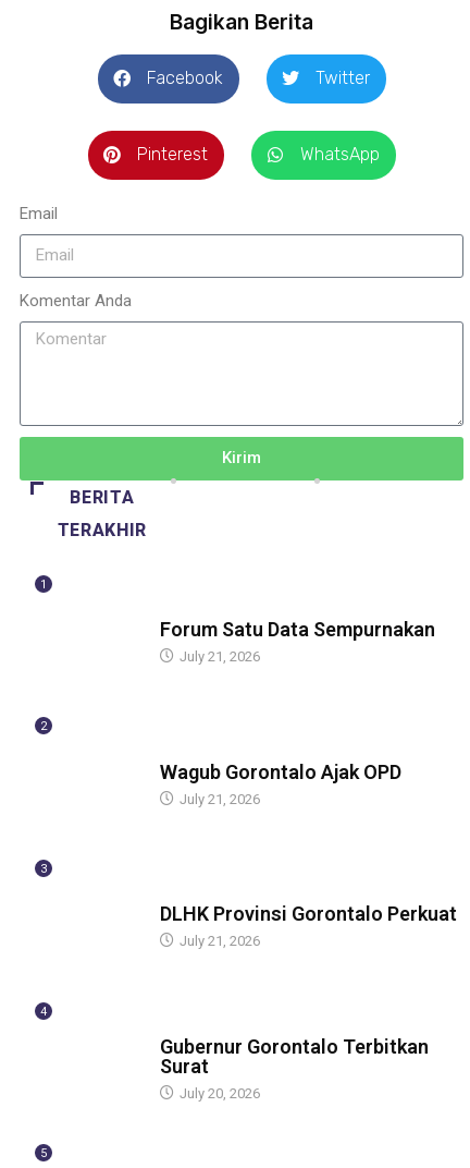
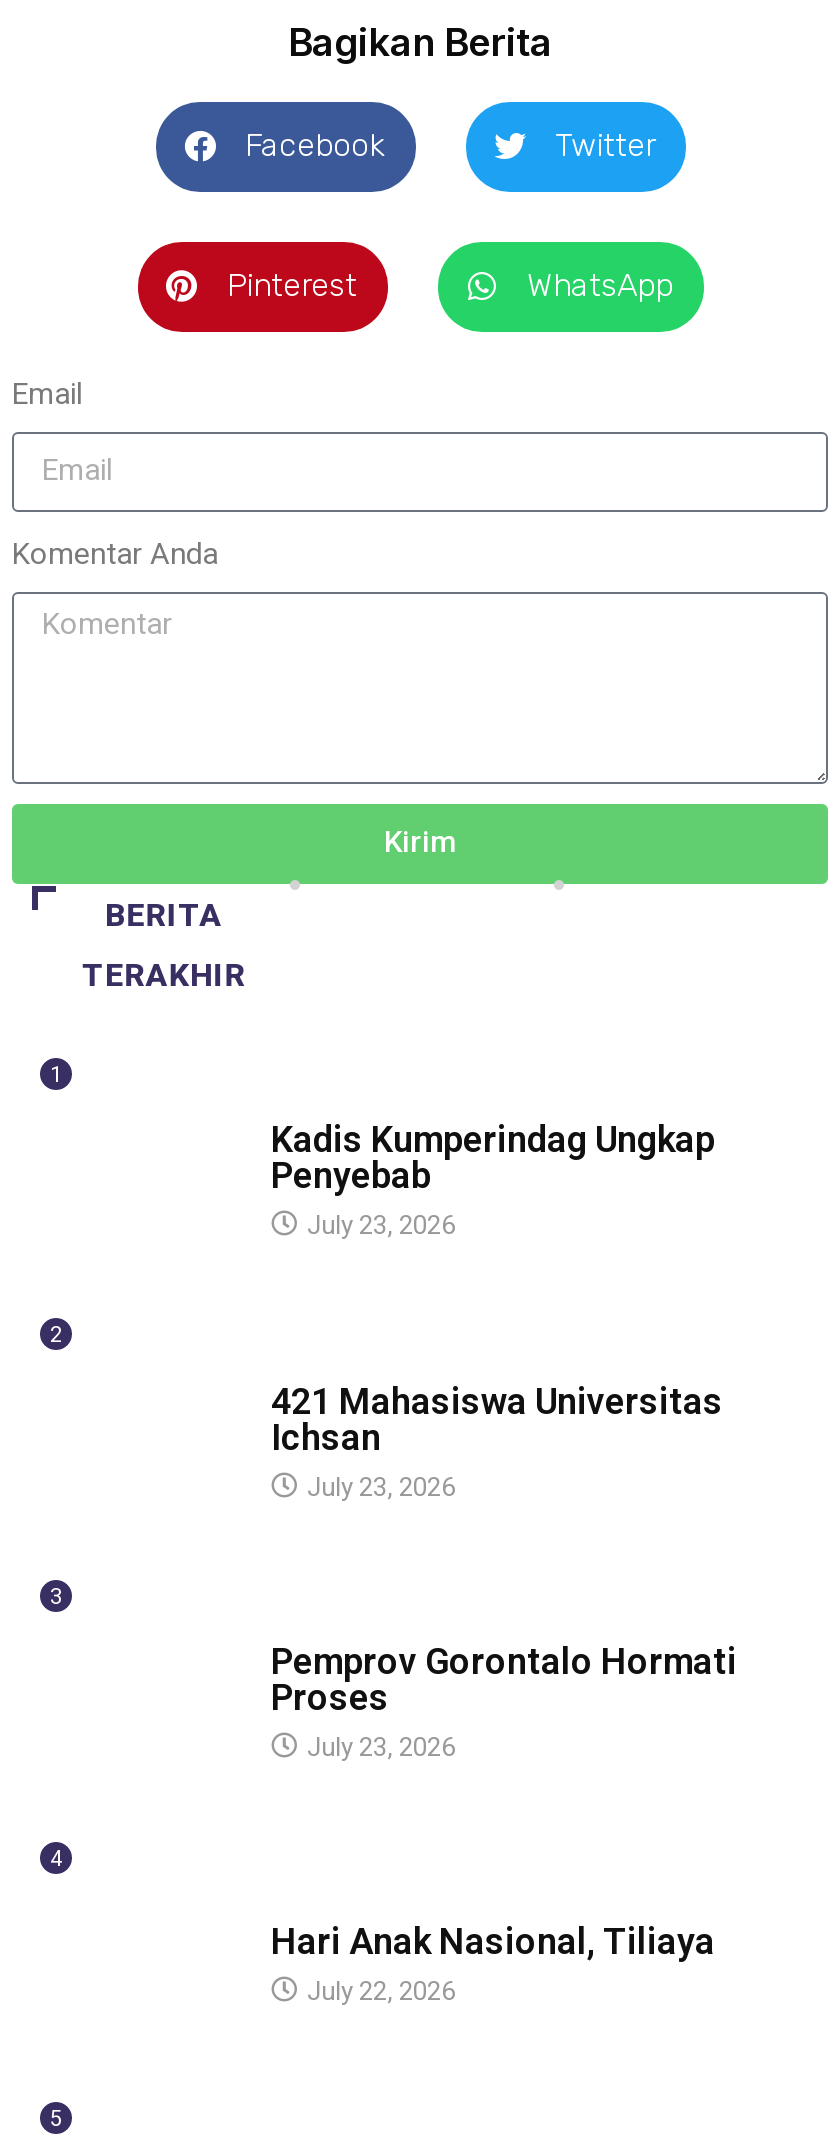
- Forum Satu Data Sempurnakan
- July 21, 2026
+ Kadis Kumperindag Ungkap
+ Penyebab
+ July 23, 2026

- Wagub Gorontalo Ajak OPD
- July 21, 2026
+ 421 Mahasiswa Universitas
+ Ichsan
+ July 23, 2026

- DLHK Provinsi Gorontalo Perkuat
- July 21, 2026
+ Pemprov Gorontalo Hormati
+ Proses
+ July 23, 2026

- Gubernur Gorontalo Terbitkan
- Surat
- July 20, 2026
+ Hari Anak Nasional, Tiliaya
+ July 22, 2026
